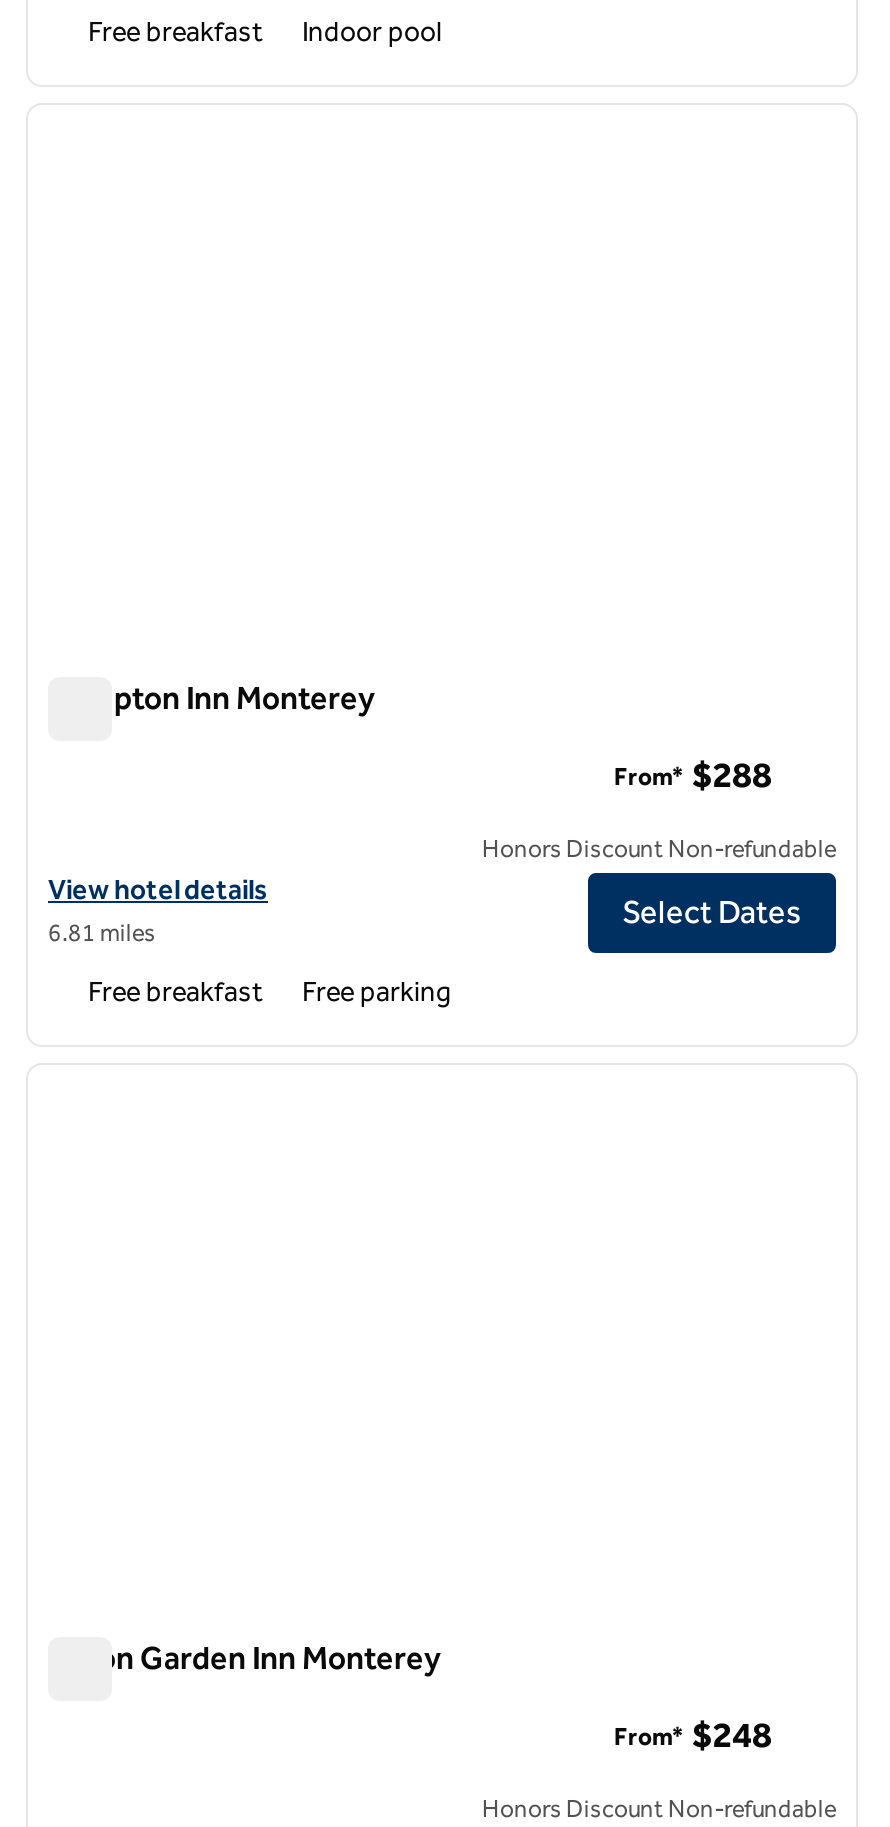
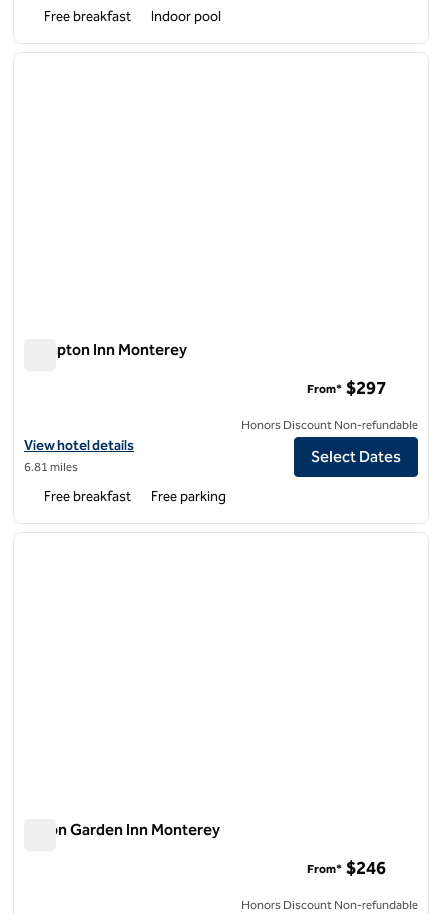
- From* $288
+ From* $297

- From* $248
+ From* $246
